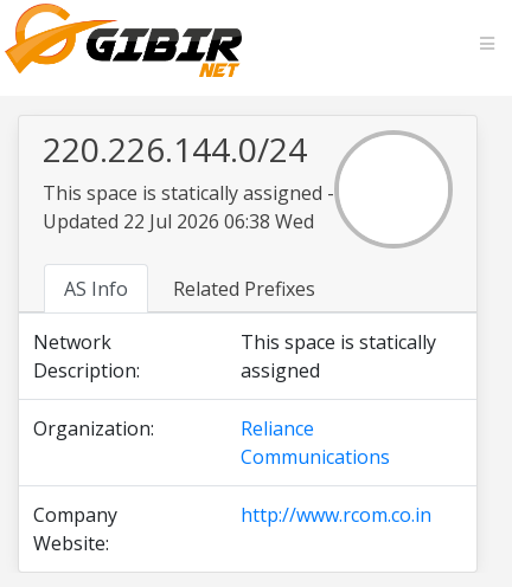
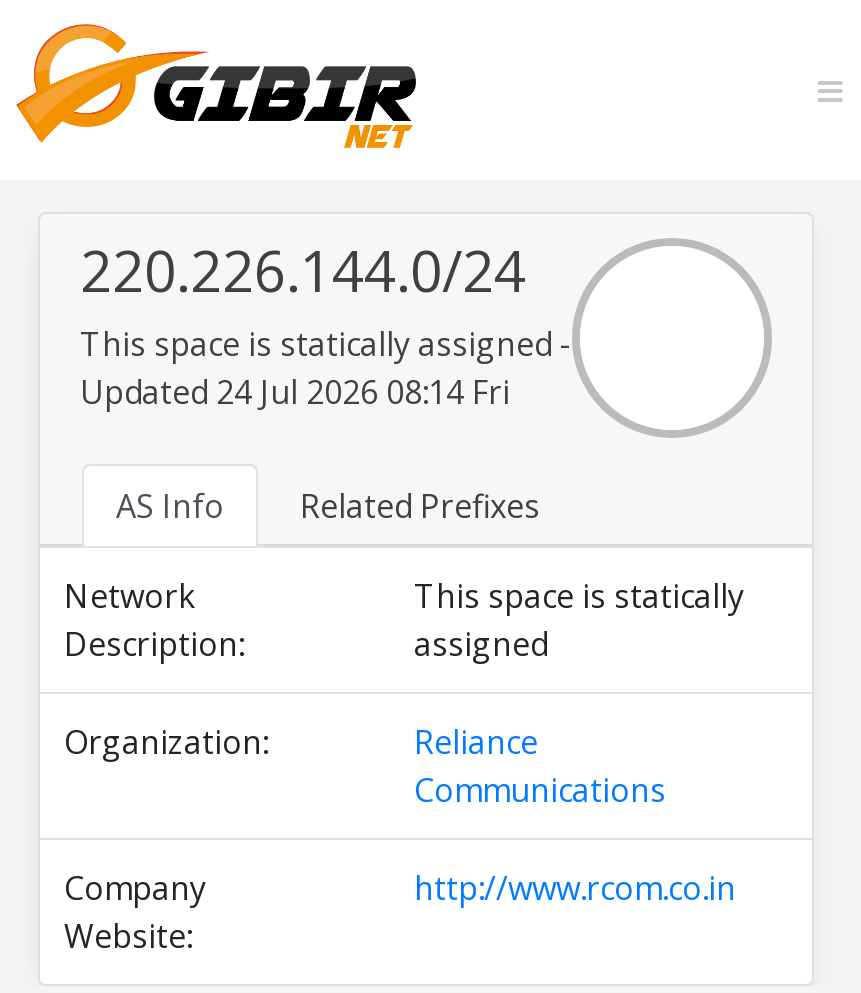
- Updated 22 Jul 2026 06:38 Wed
+ Updated 24 Jul 2026 08:14 Fri
